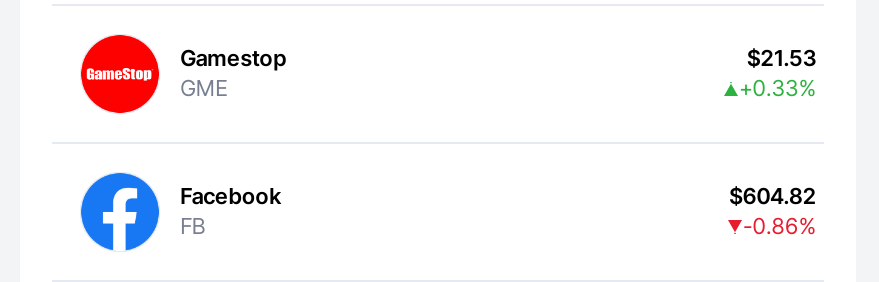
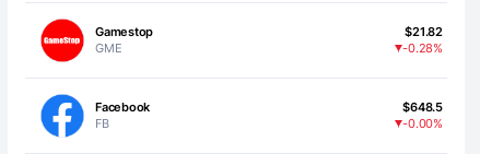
- $21.53
+ $21.82

- +0.33%
+ -0.28%

- $604.82
+ $648.5

- -0.86%
+ -0.00%
